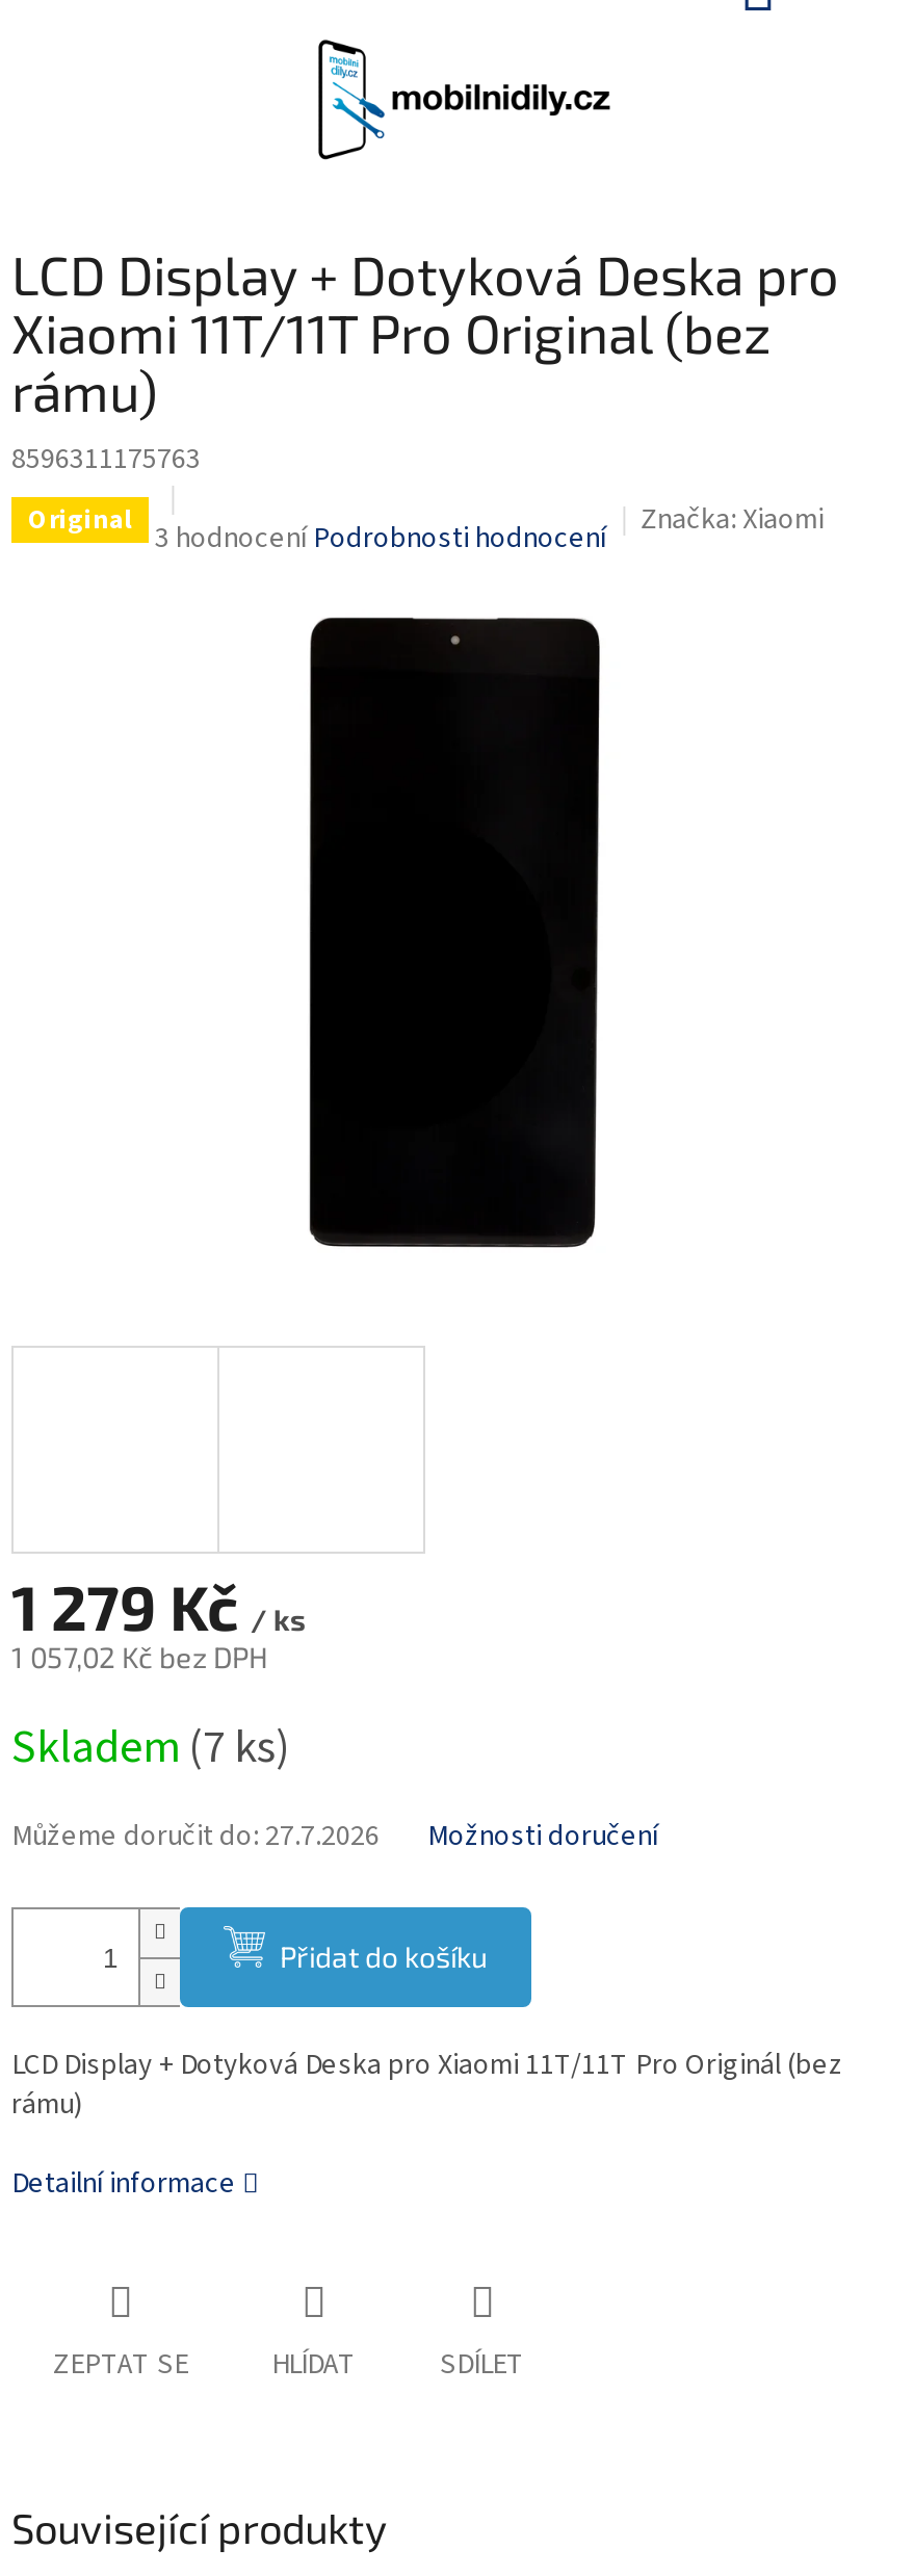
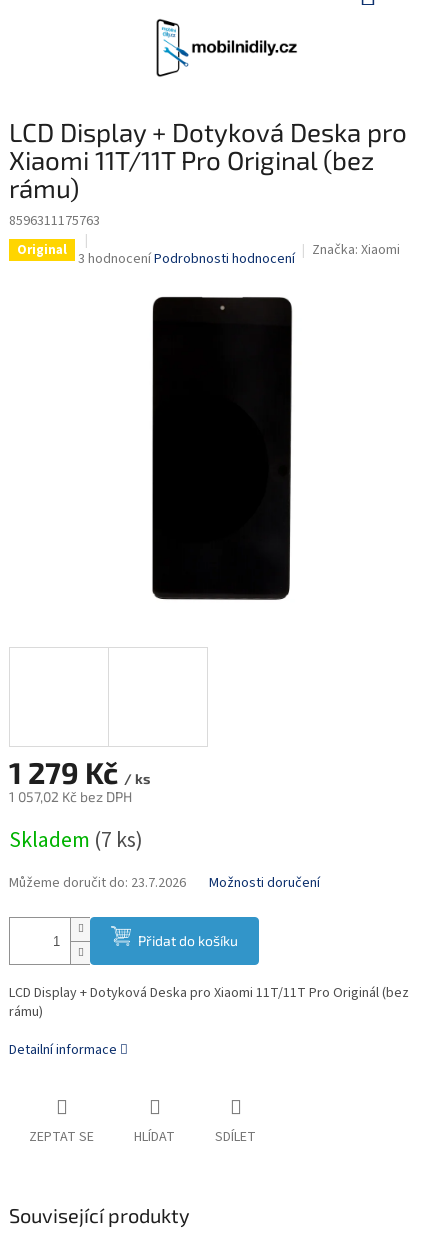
- Můžeme doručit do: 27.7.2026
+ Můžeme doručit do: 23.7.2026
